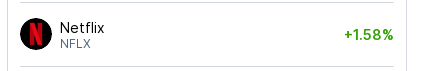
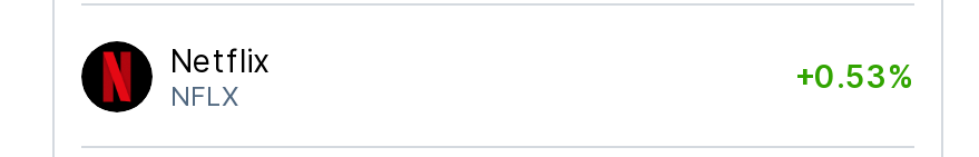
- +1.58%
+ +0.53%
